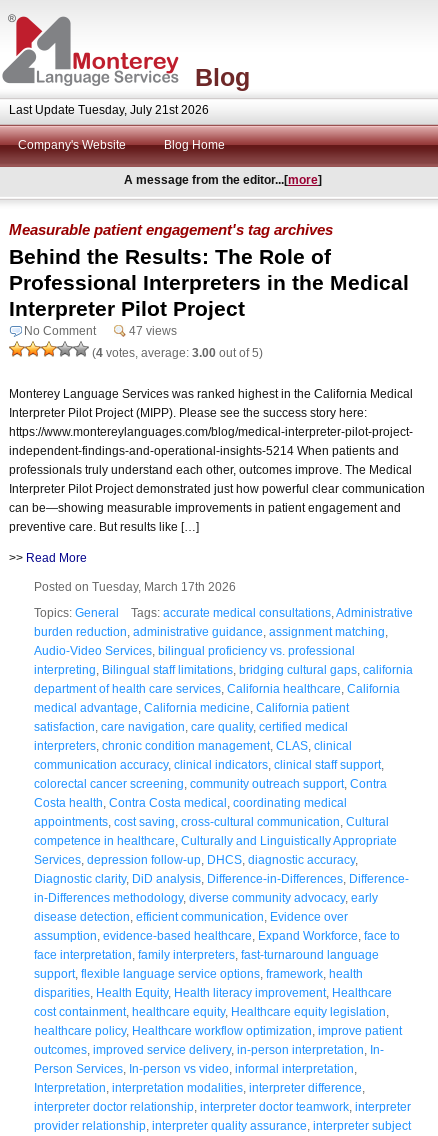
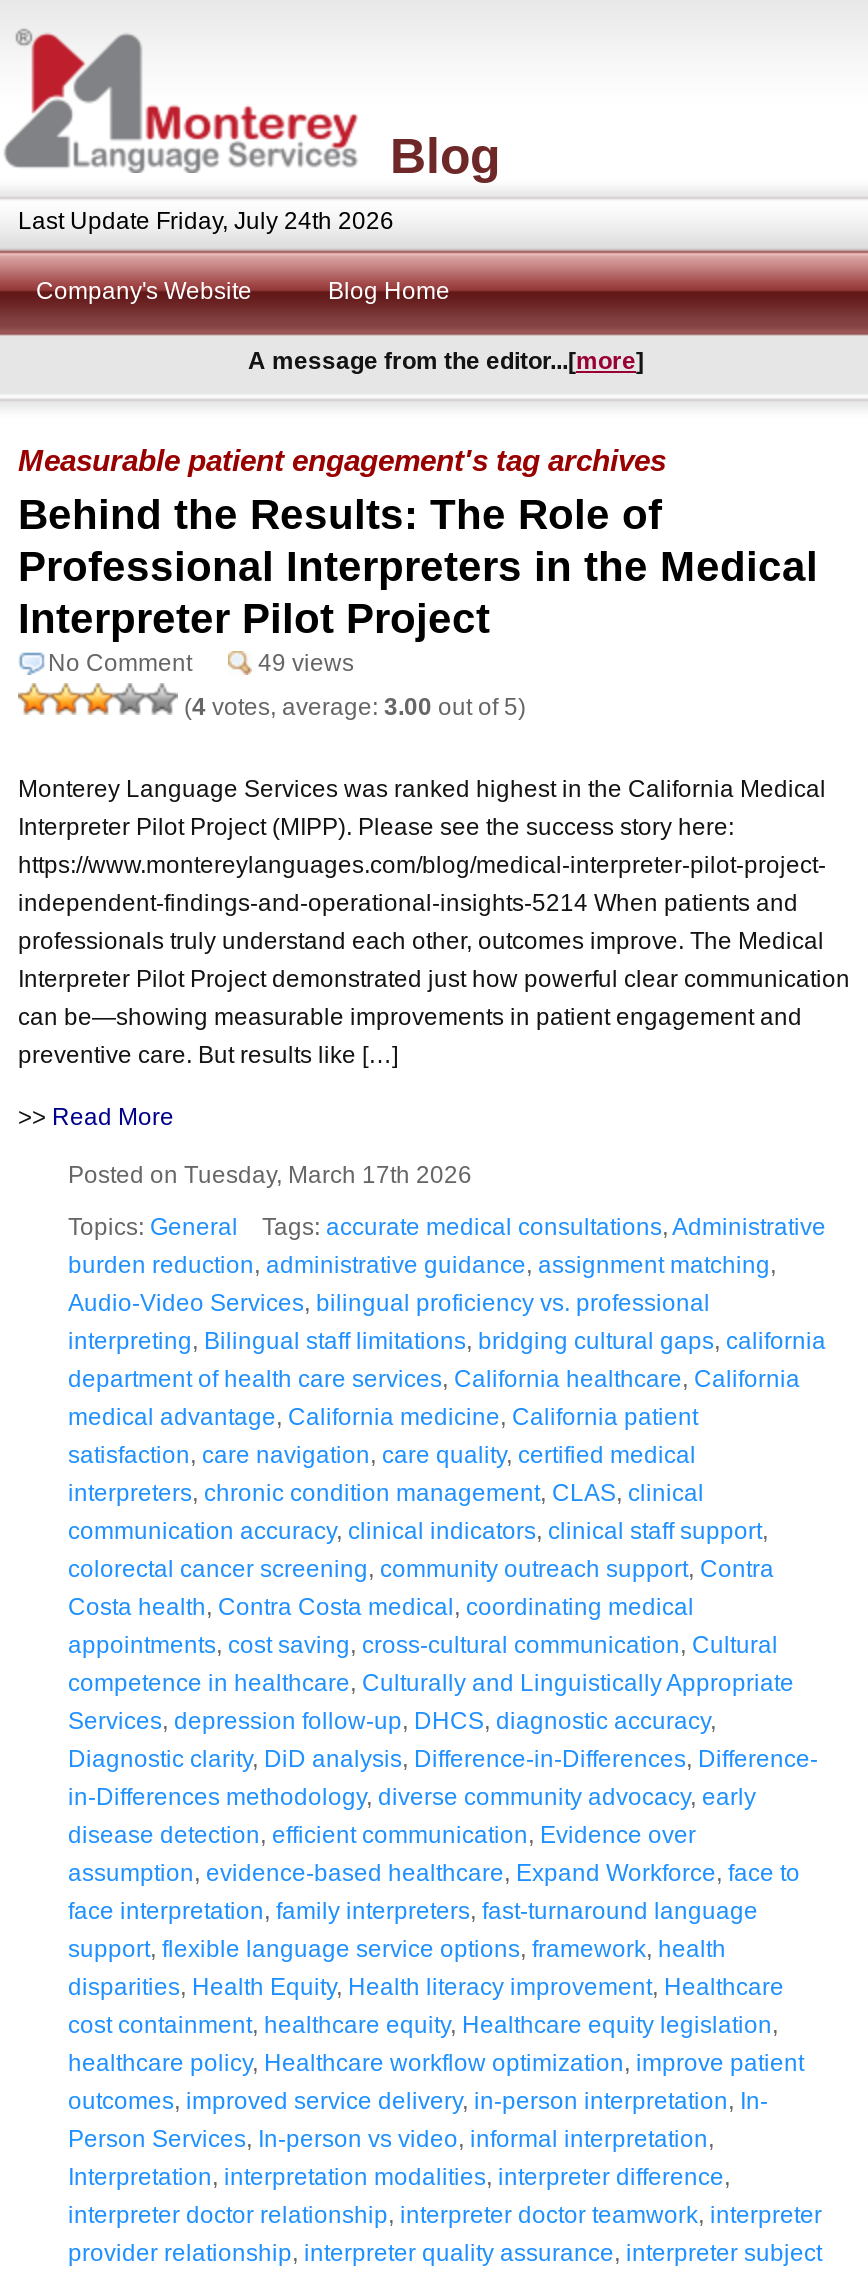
- Last Update Tuesday, July 21st 2026
+ Last Update Friday, July 24th 2026

- 47 views
+ 49 views
